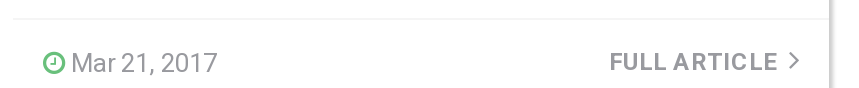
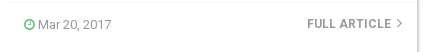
- Mar 21, 2017
+ Mar 20, 2017
